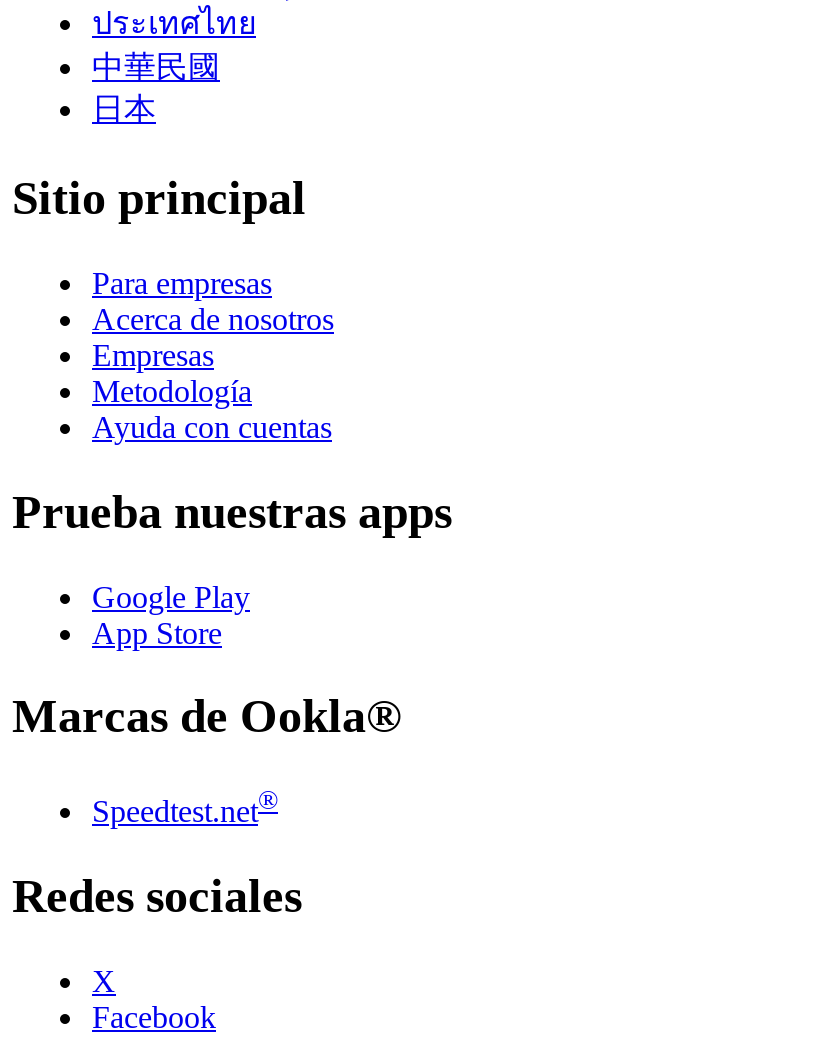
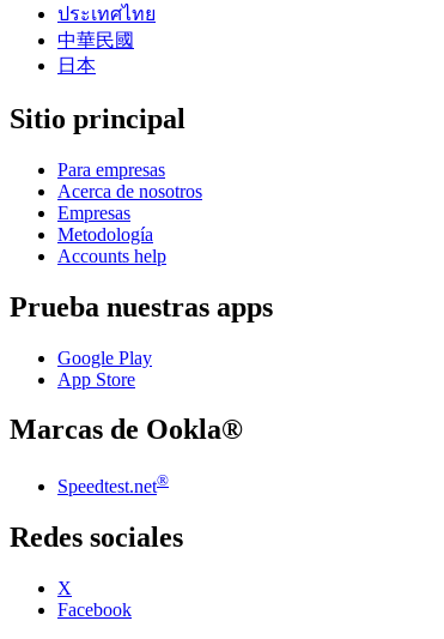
- Ayuda con cuentas
+ Accounts help
